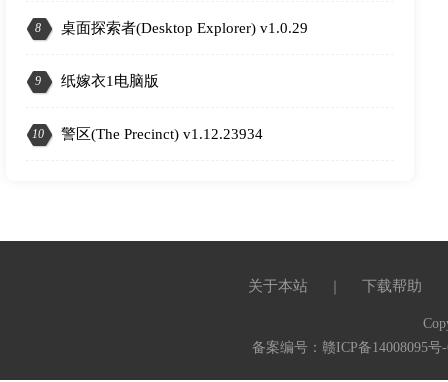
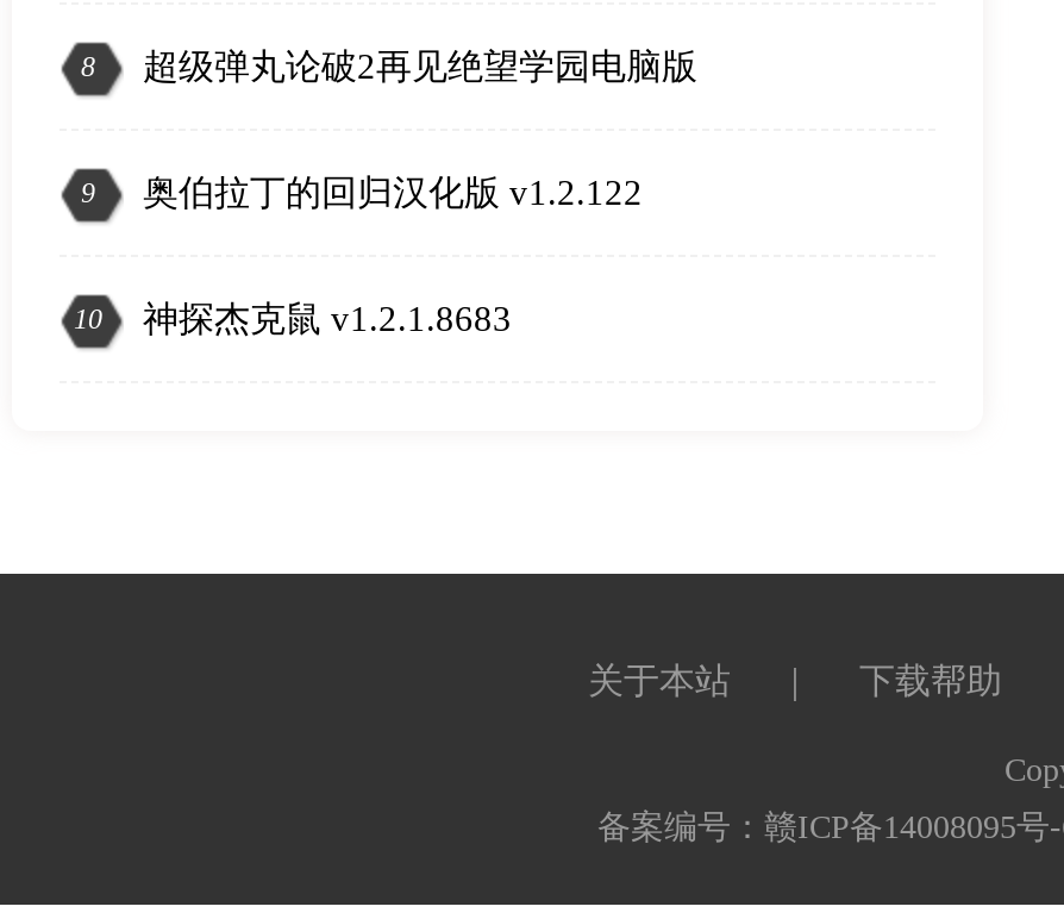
- 桌面探索者(Desktop Explorer) v1.0.29
+ 超级弹丸论破2再见绝望学园电脑版

- 纸嫁衣1电脑版
+ 奥伯拉丁的回归汉化版 v1.2.122

- 警区(The Precinct) v1.12.23934
+ 神探杰克鼠 v1.2.1.8683
